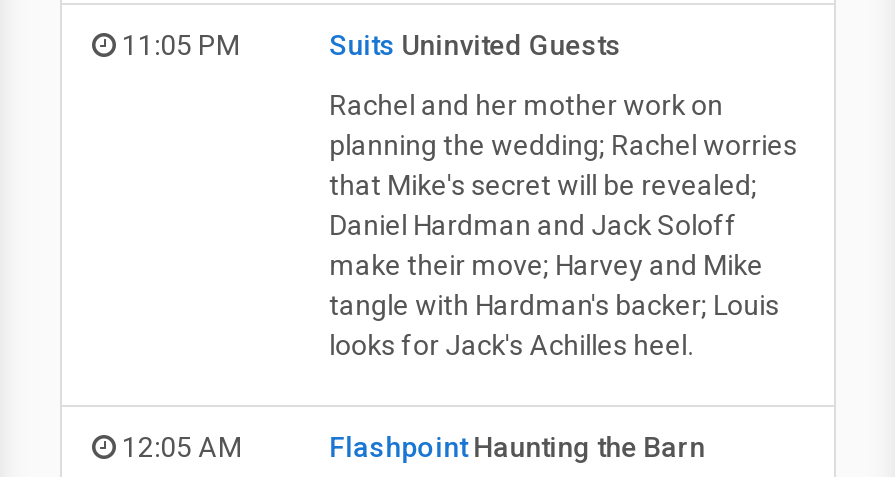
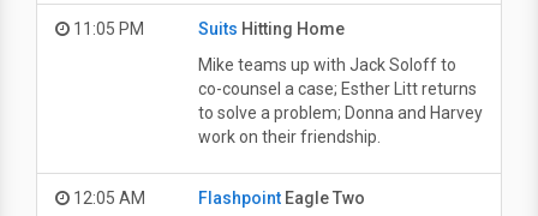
- Suits Uninvited Guests
+ Suits Hitting Home

- Rachel and her mother work on
- planning the wedding; Rachel worries
- that Mike's secret will be revealed;
- Daniel Hardman and Jack Soloff
- make their move; Harvey and Mike
- tangle with Hardman's backer; Louis
- looks for Jack's Achilles heel.
+ Mike teams up with Jack Soloff to
+ co-counsel a case; Esther Litt returns
+ to solve a problem; Donna and Harvey
+ work on their friendship.

- Flashpoint Haunting the Barn
+ Flashpoint Eagle Two
